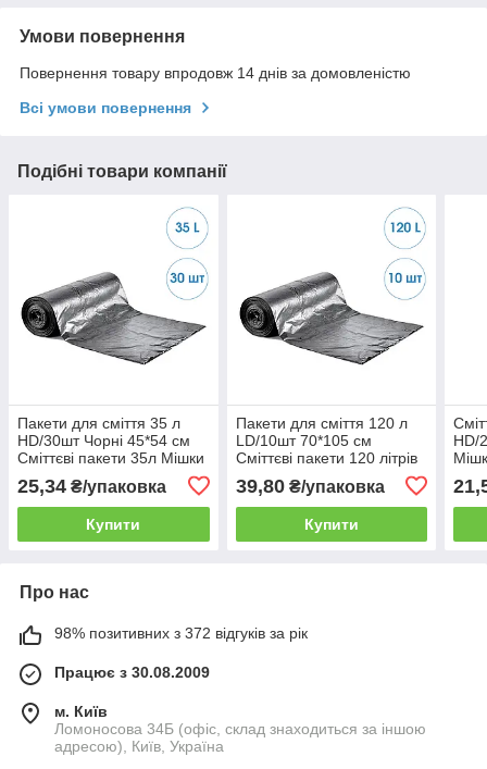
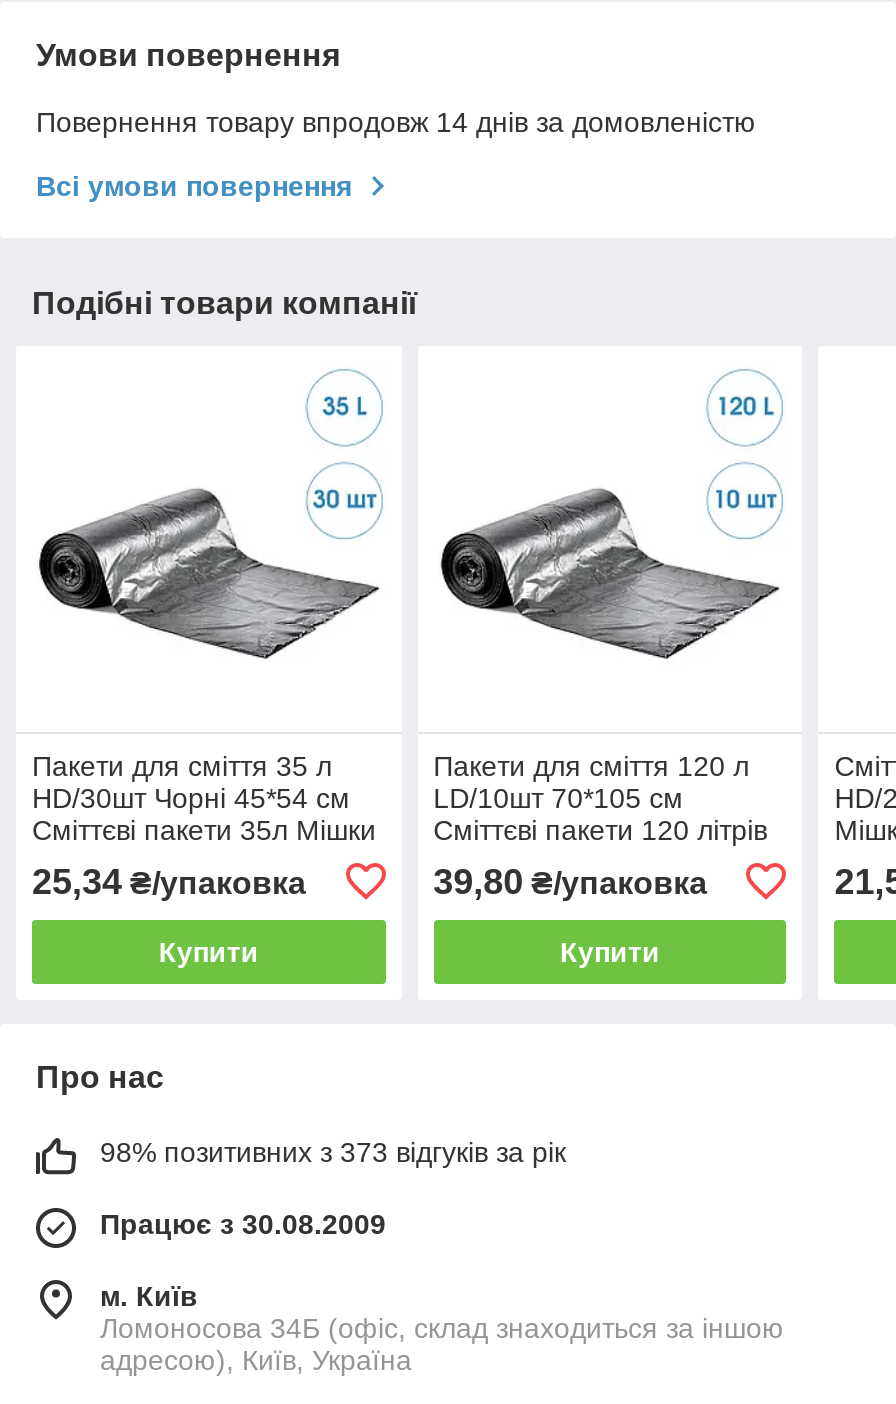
- 98% позитивних з 372 відгуків за рік
+ 98% позитивних з 373 відгуків за рік
